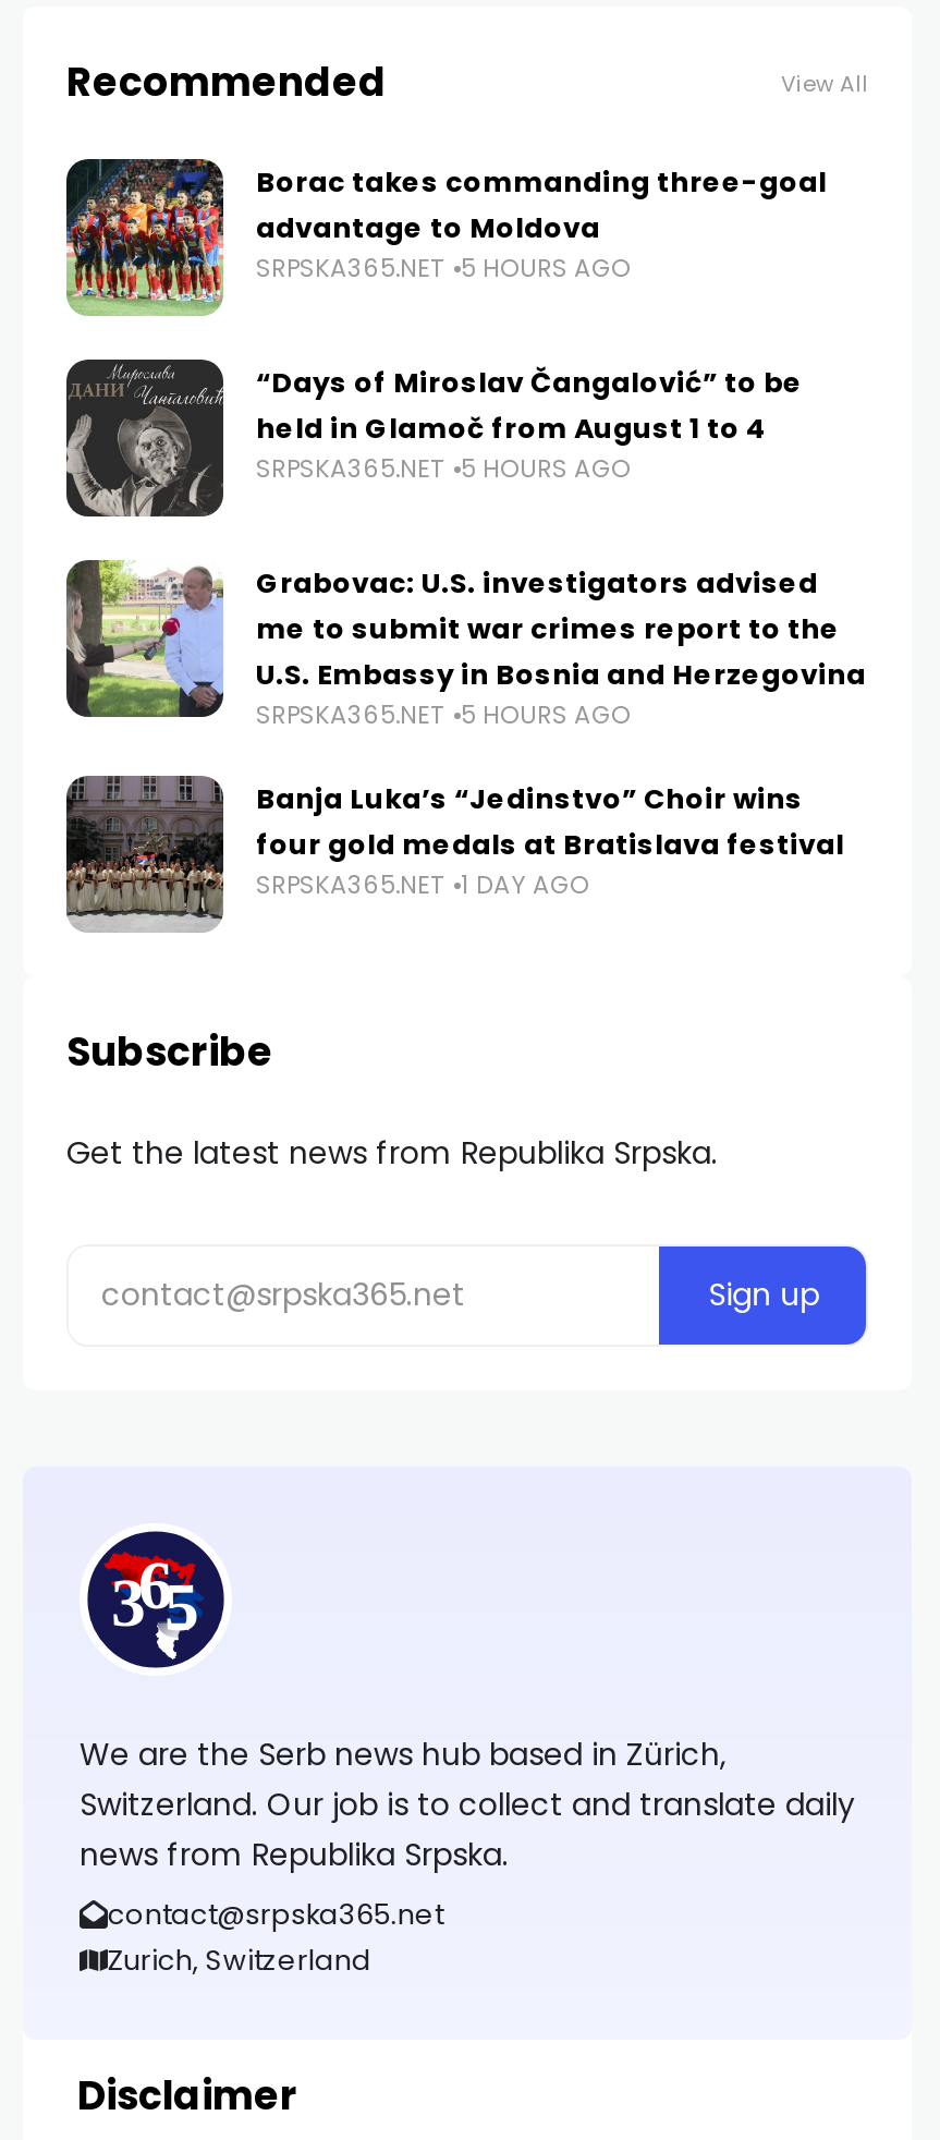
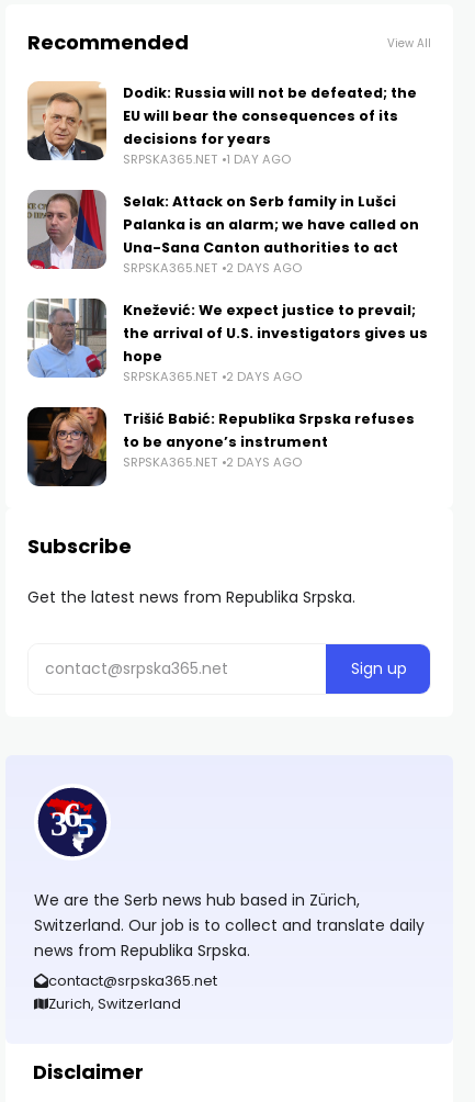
- [image]
- Borac takes commanding three-goal
- advantage to Moldova
- SRPSKA365.NET 5 HOURS AGO
- “Days of Miroslav Čangalović” to be
- held in Glamoč from August 1 to 4
- SRPSKA365.NET 5 HOURS AGO
- Grabovac: U.S. investigators advised
- me to submit war crimes report to the
- U.S. Embassy in Bosnia and Herzegovina
- SRPSKA365.NET 5 HOURS AGO
- Banja Luka’s “Jedinstvo” Choir wins
- four gold medals at Bratislava festival
+ [image]
+ Dodik: Russia will not be defeated; the
+ EU will bear the consequences of its
+ decisions for years

- [image]
+ [image]

- [image]
+ [image]

- [image]
+ [image]

moved up: SRPSKA365.NET 1 DAY AGO

+ Selak: Attack on Serb family in Lušci
+ Palanka is an alarm; we have called on
+ Una-Sana Canton authorities to act
+ SRPSKA365.NET 2 DAYS AGO
+ Knežević: We expect justice to prevail;
+ the arrival of U.S. investigators gives us
+ hope
+ SRPSKA365.NET 2 DAYS AGO
+ Trišić Babić: Republika Srpska refuses
+ to be anyone’s instrument
+ SRPSKA365.NET 2 DAYS AGO
